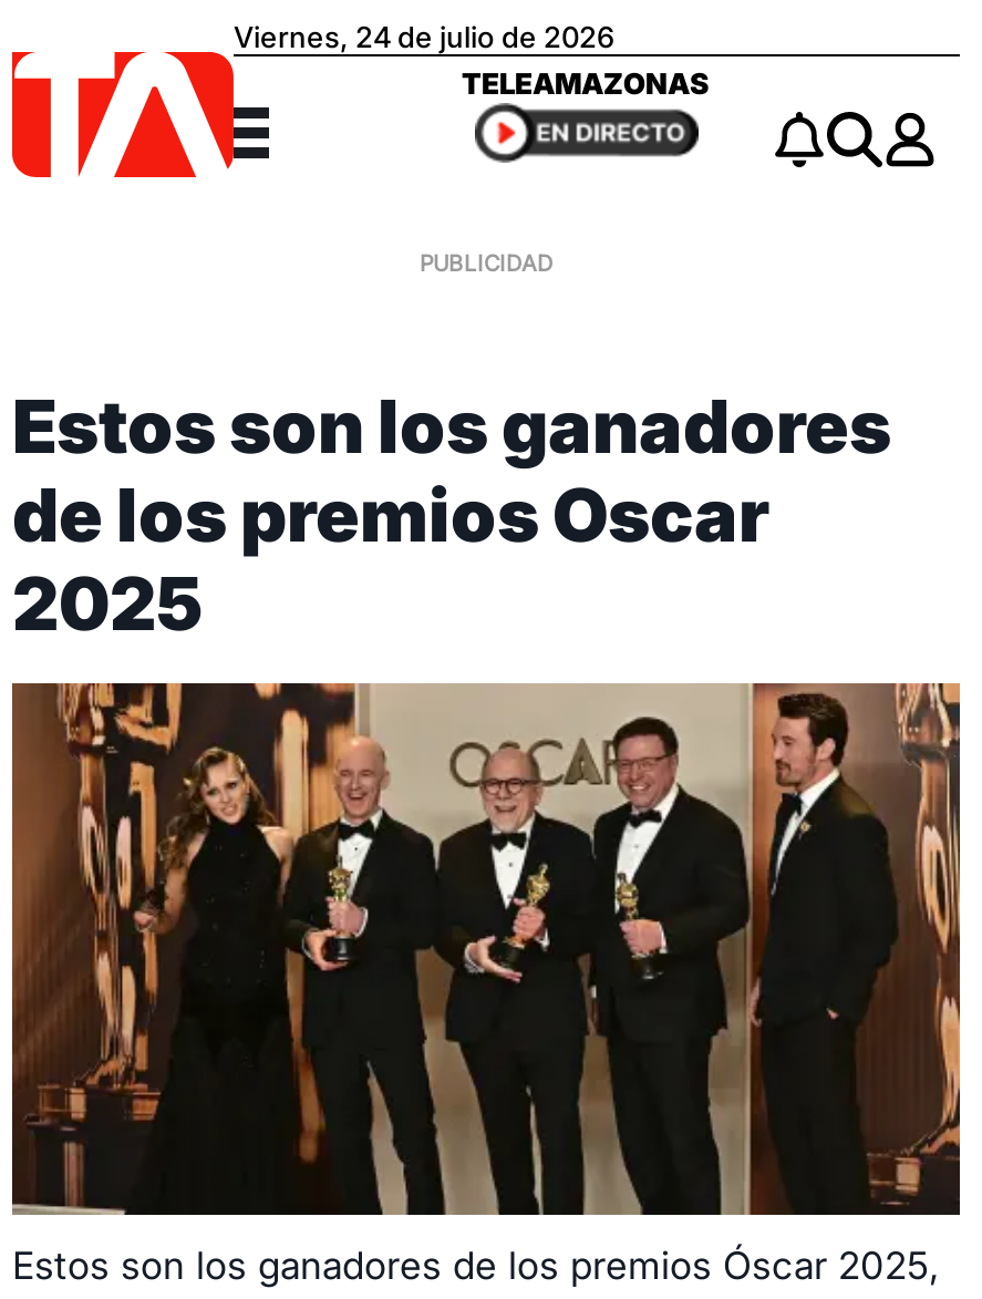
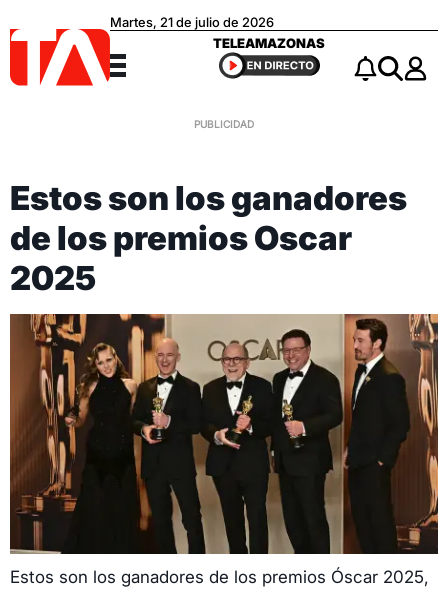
- Viernes, 24 de julio de 2026
+ Martes, 21 de julio de 2026
